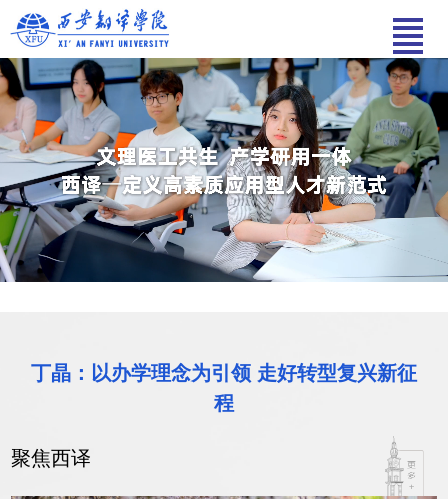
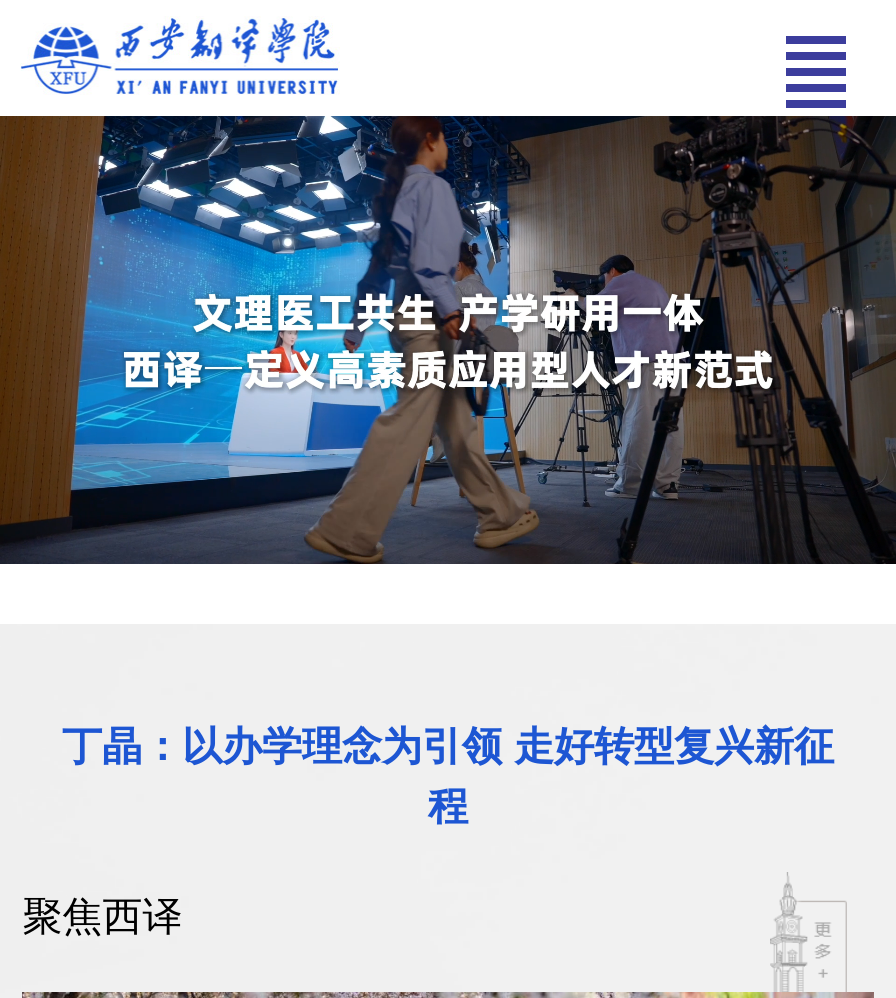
- [image]
+ [image]
